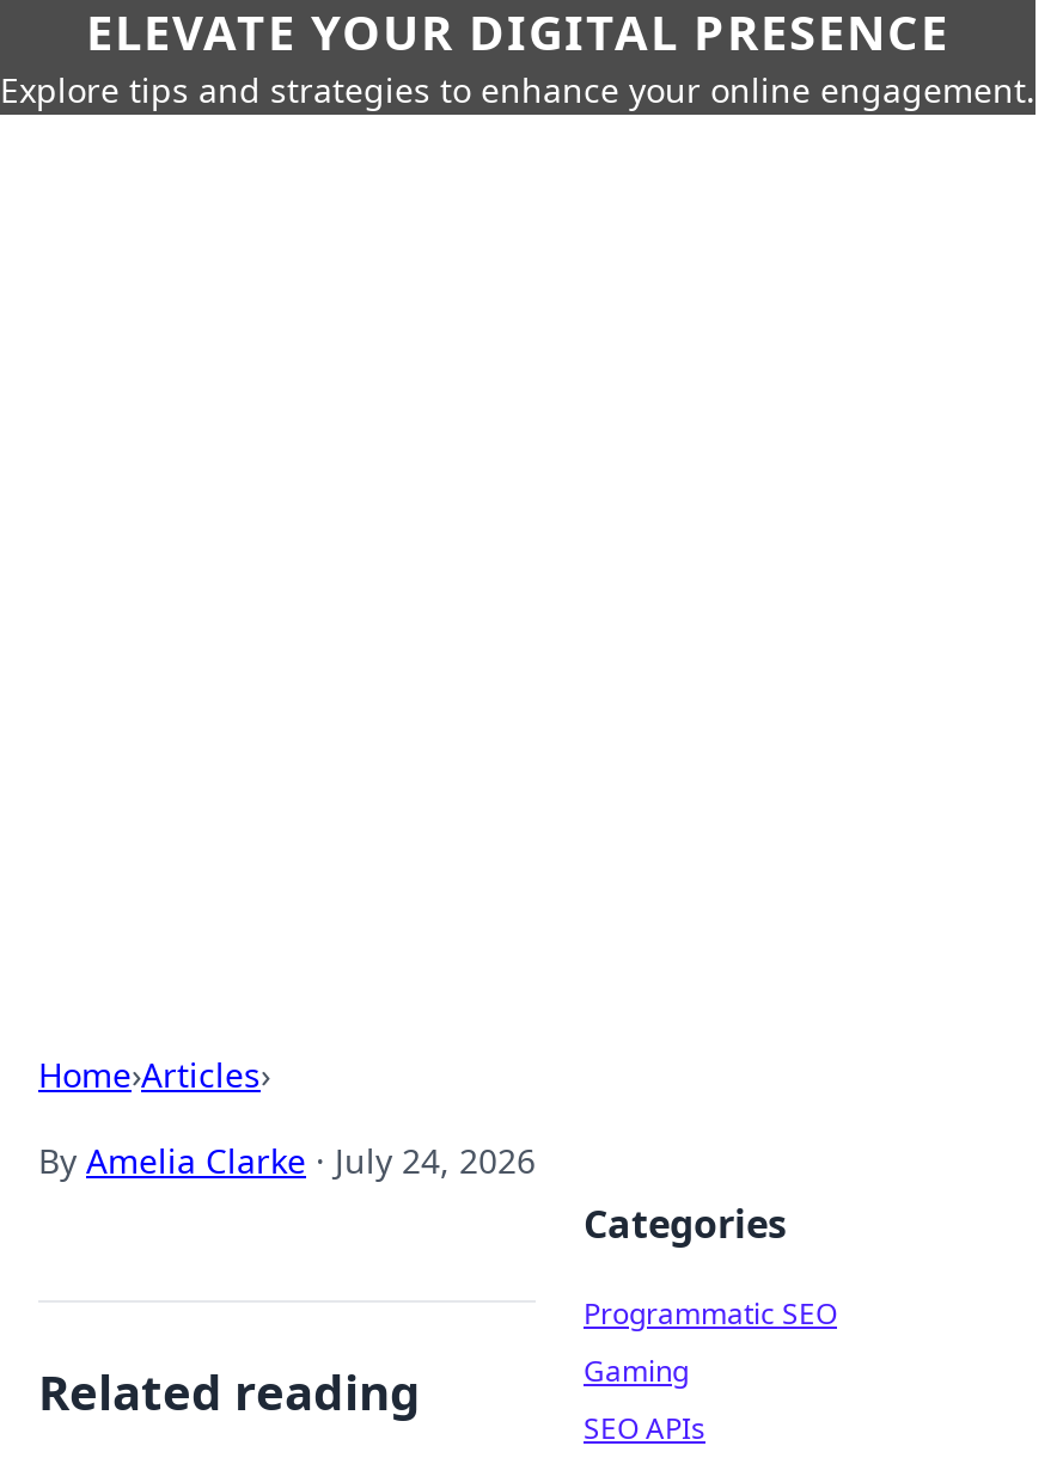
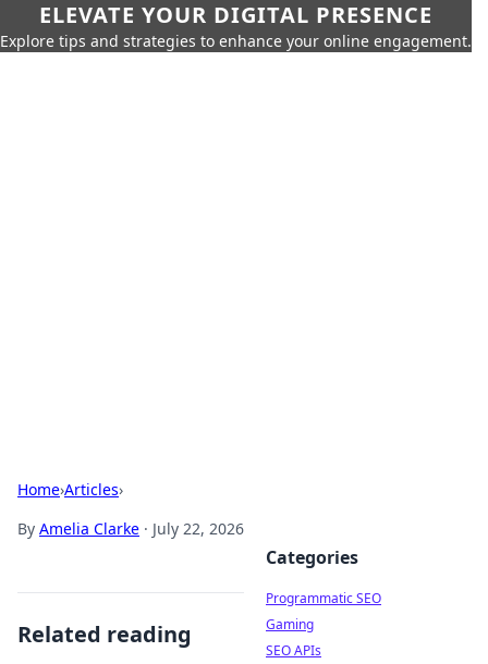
- By Amelia Clarke · July 24, 2026
+ By Amelia Clarke · July 22, 2026
